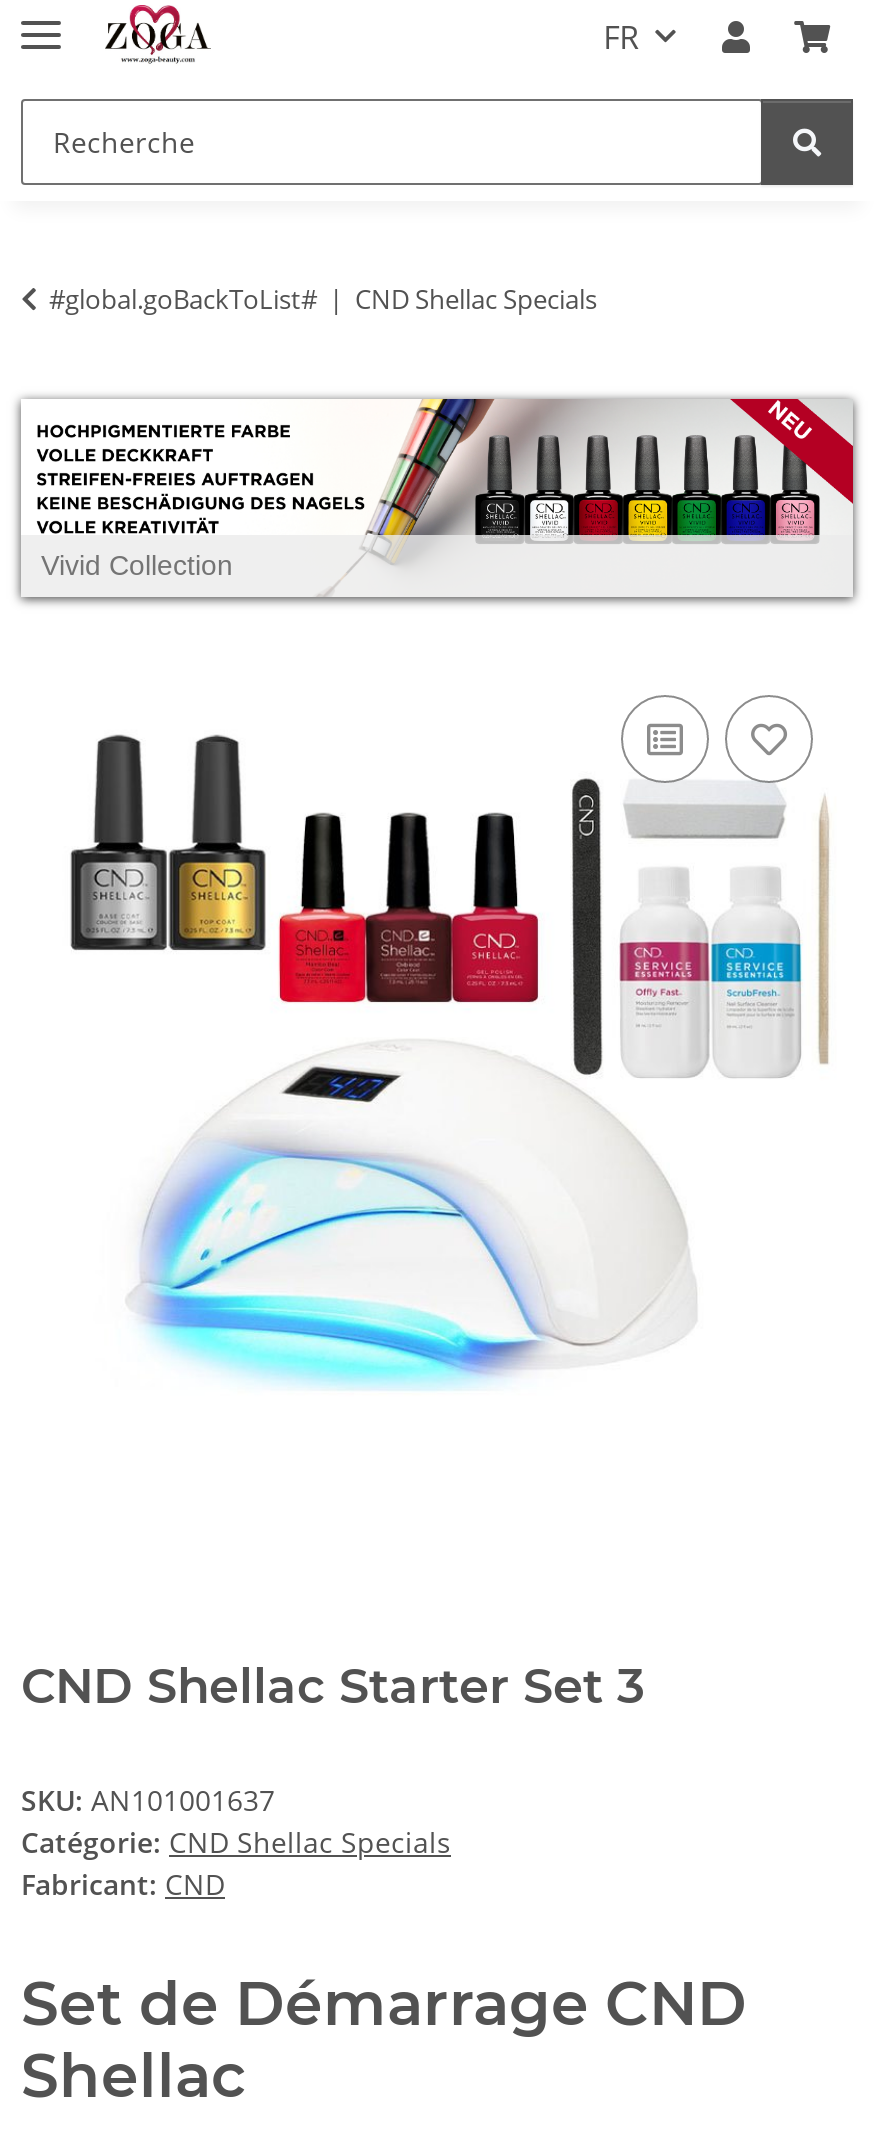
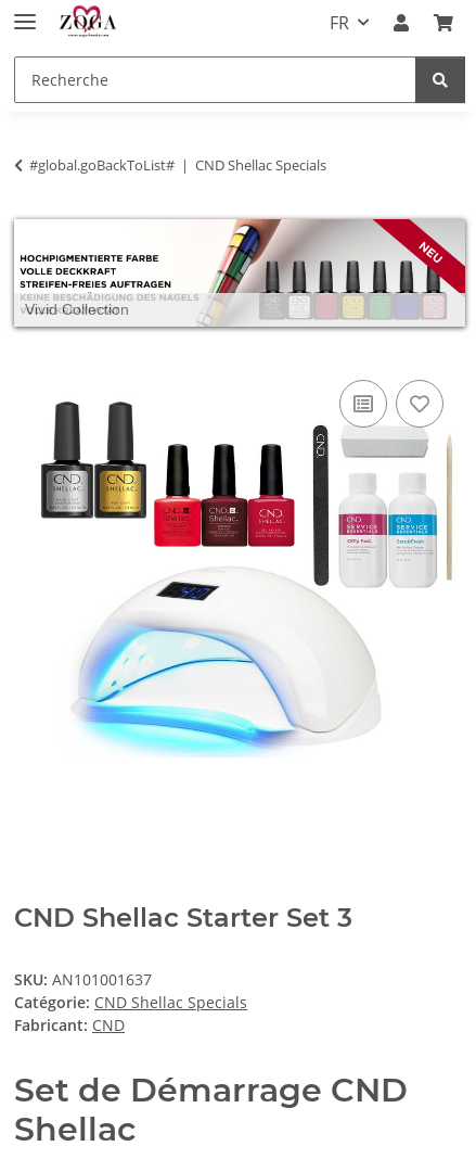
- [image]
+ [image]
